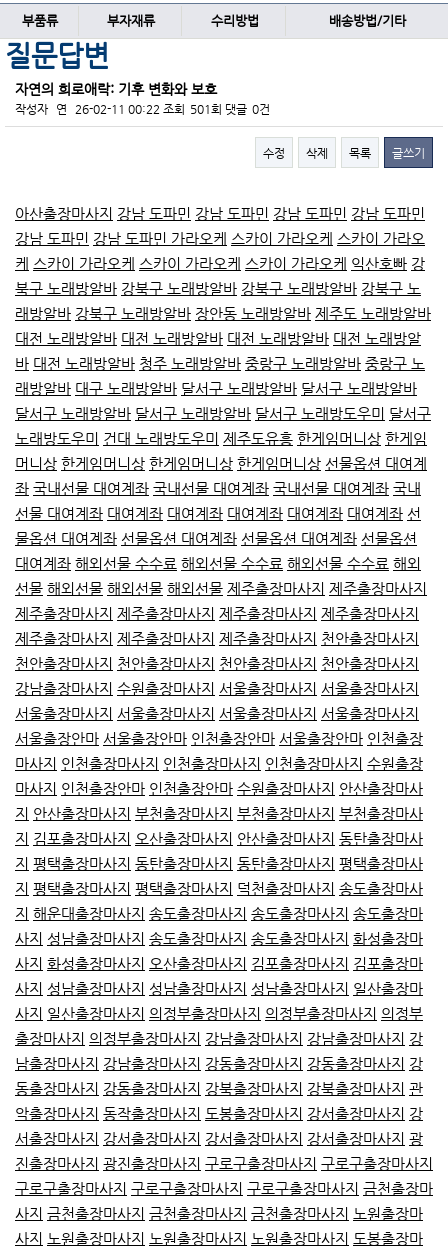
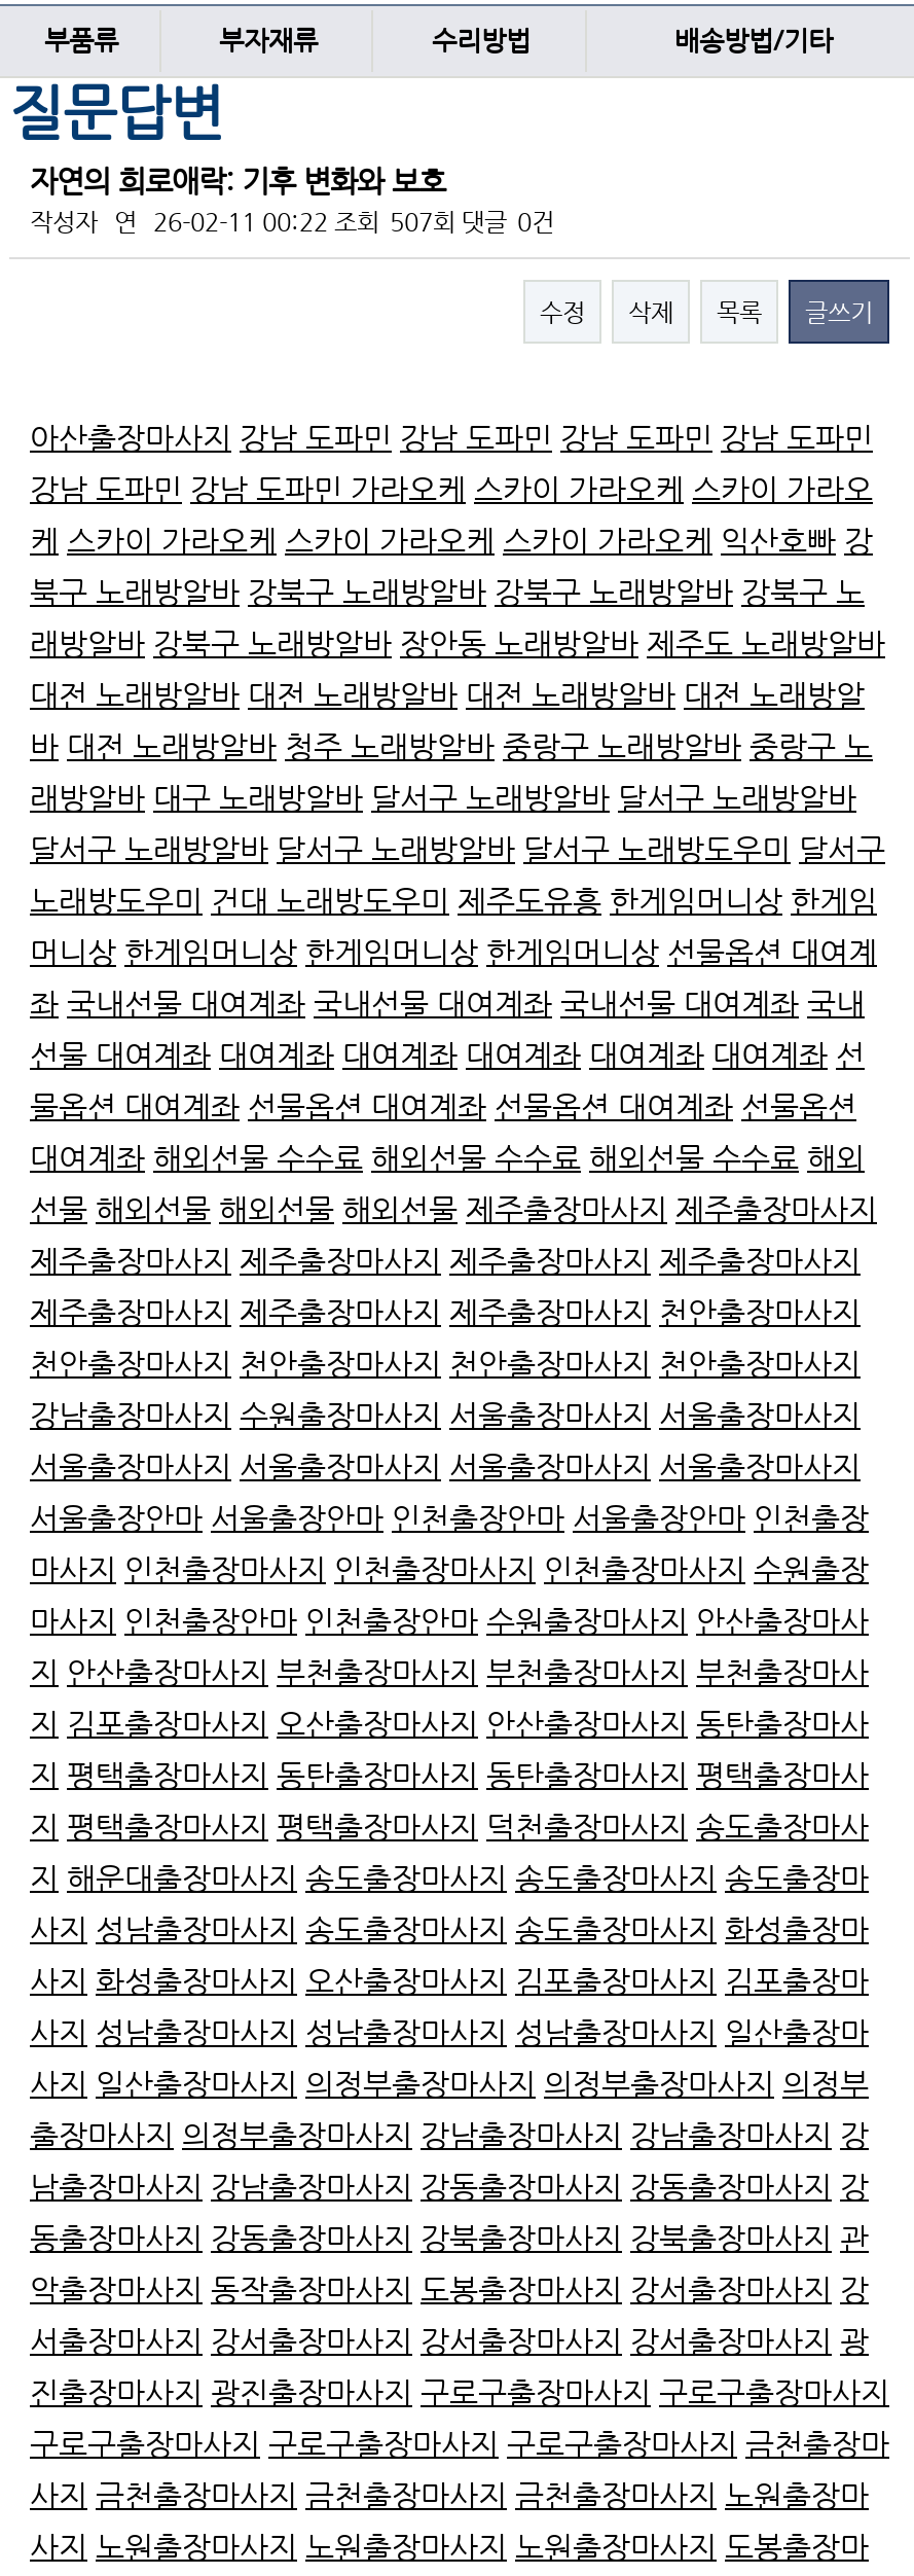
- 작성자 연 26-02-11 00:22 조회 501회 댓글 0건
+ 작성자 연 26-02-11 00:22 조회 507회 댓글 0건
